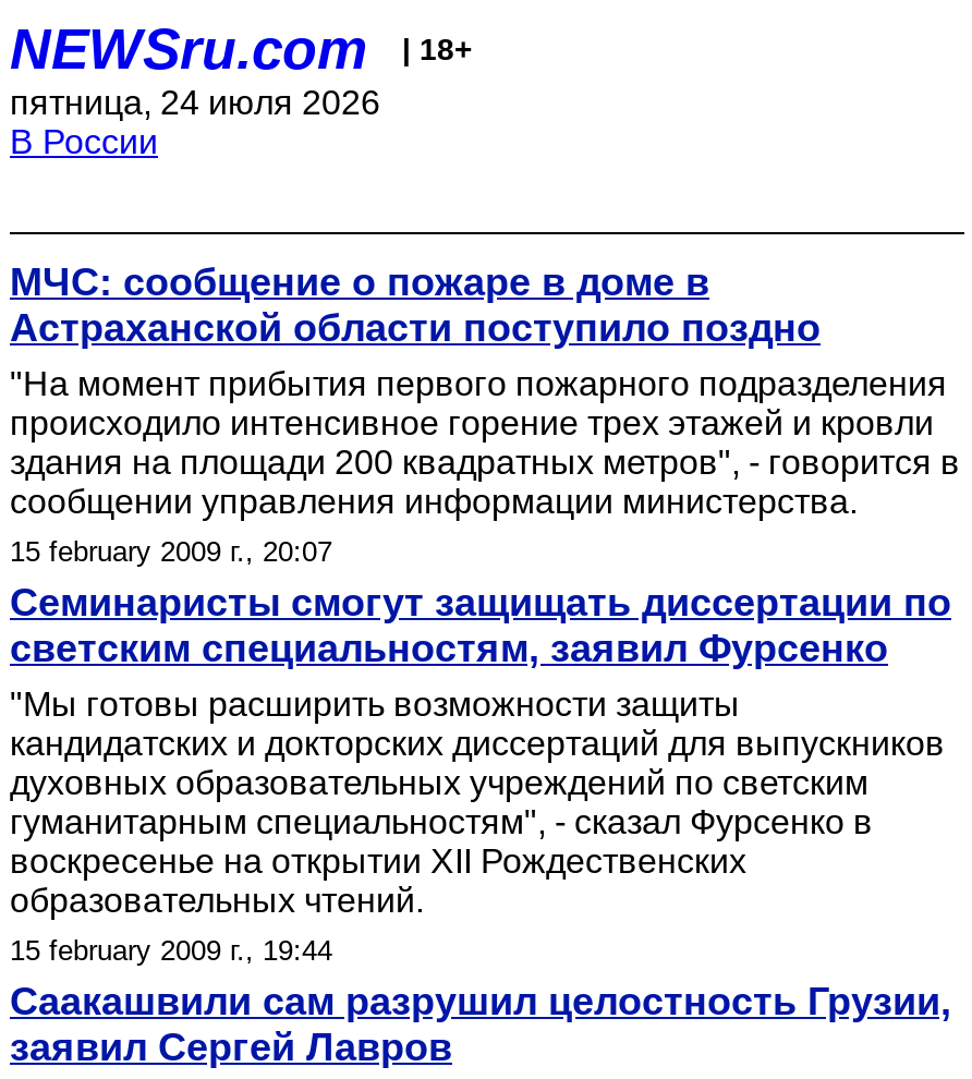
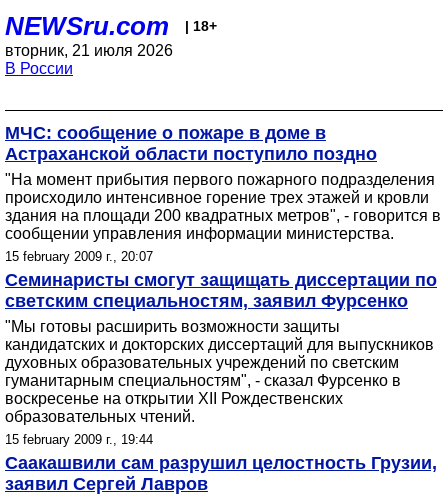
- пятница, 24 июля 2026
+ вторник, 21 июля 2026
